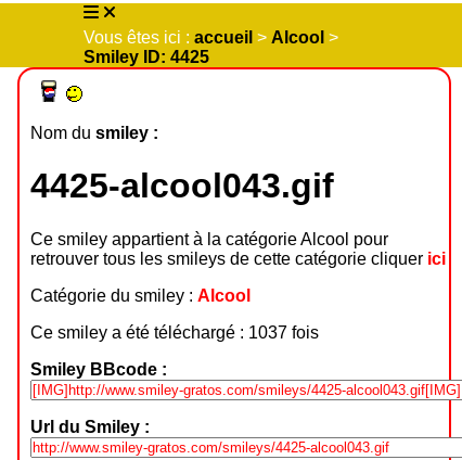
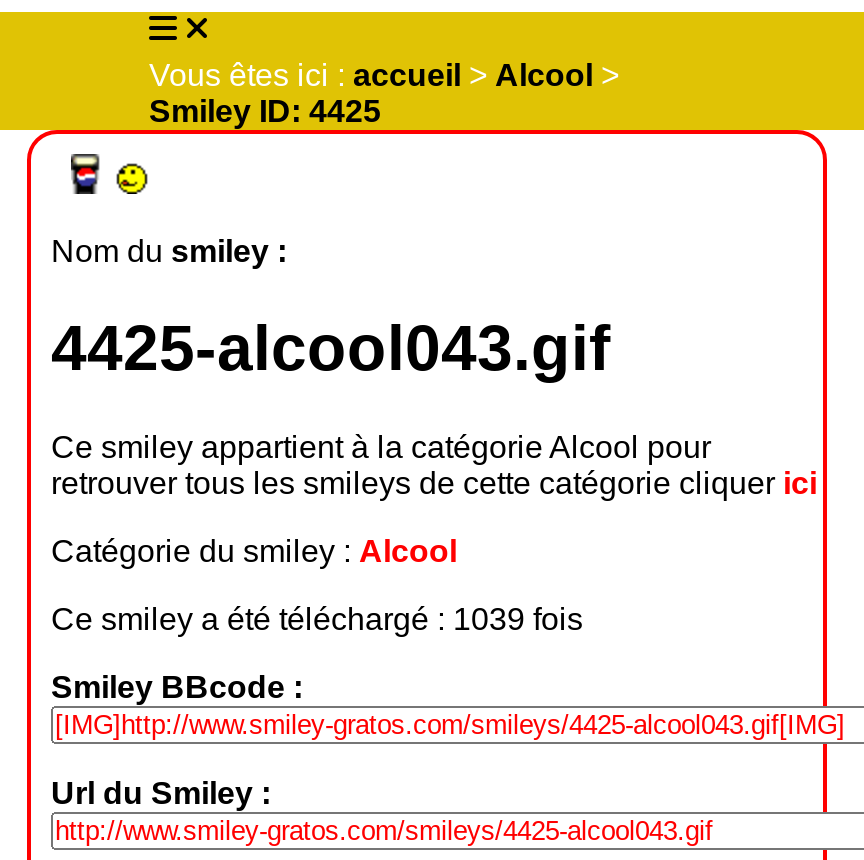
- Ce smiley a été téléchargé : 1037 fois
+ Ce smiley a été téléchargé : 1039 fois
